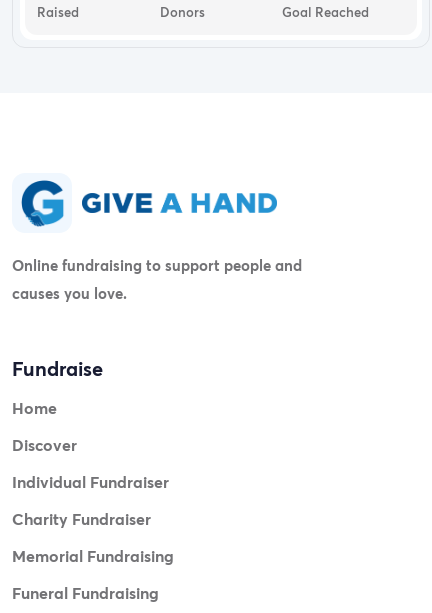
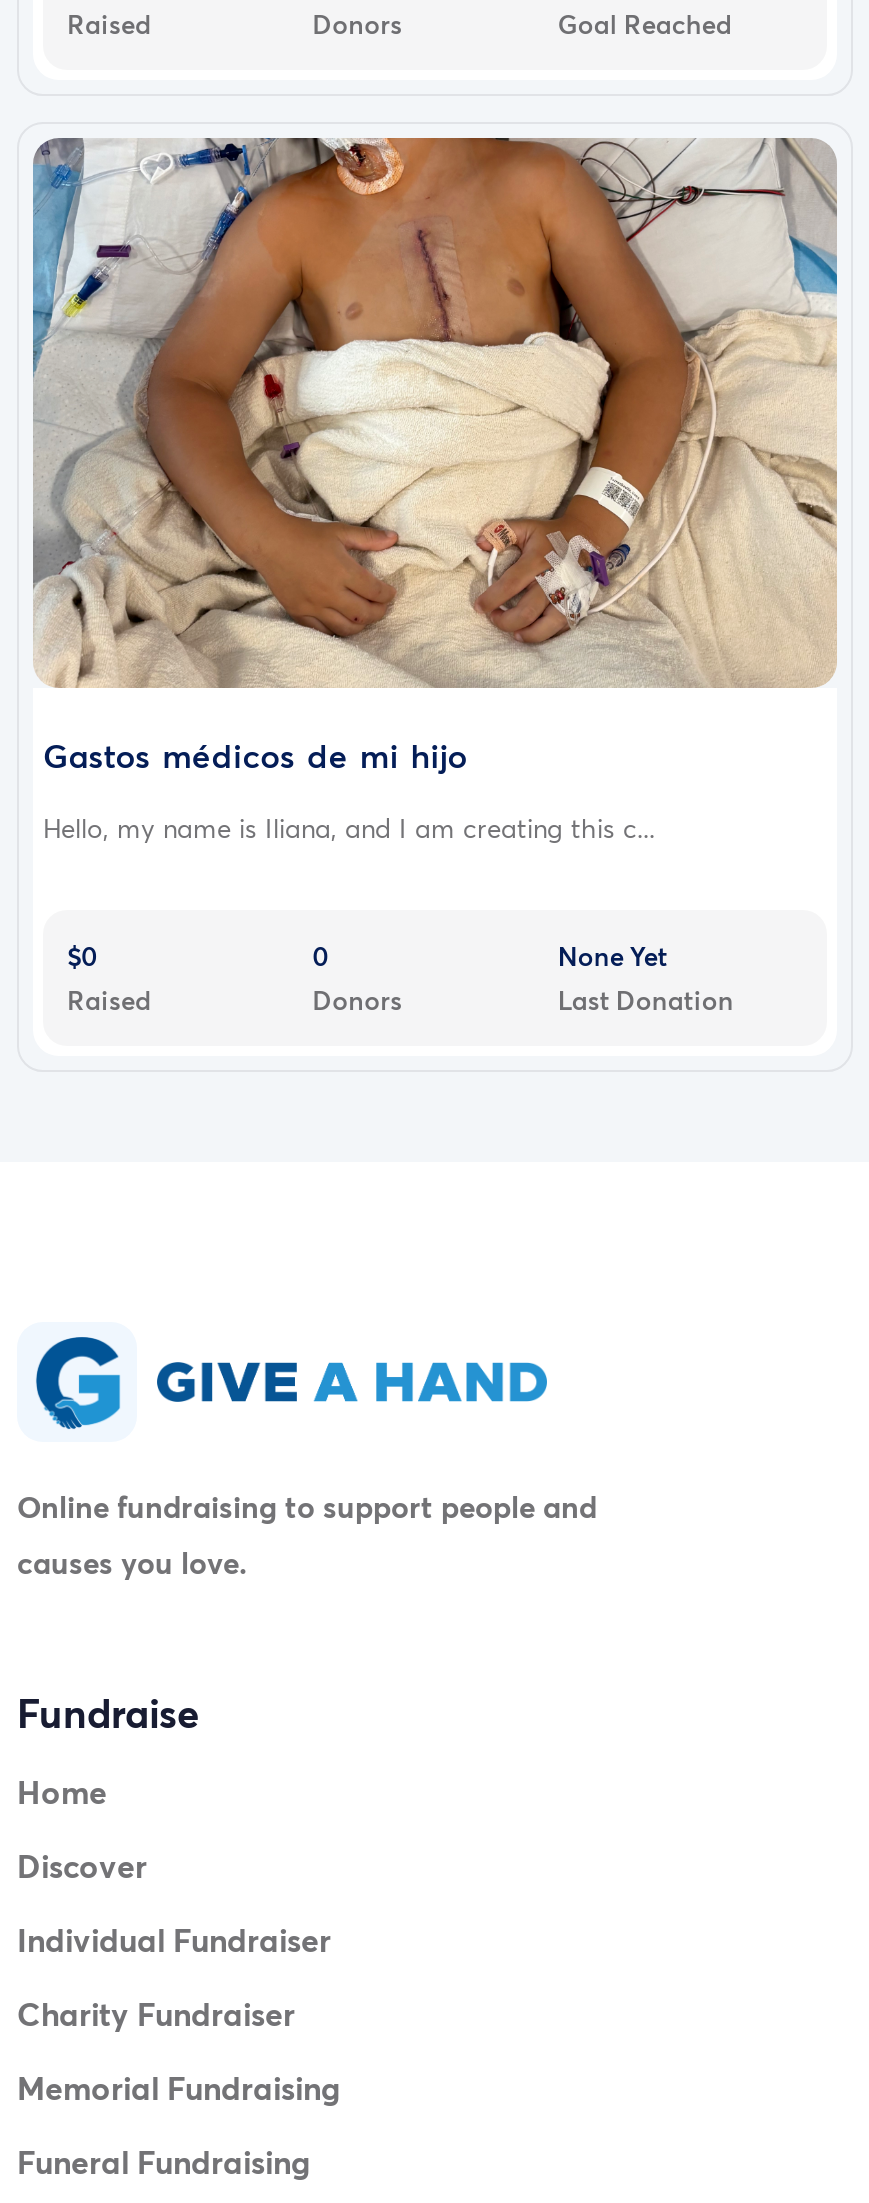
+ [image]
+ Gastos médicos de mi hijo
+ Hello, my name is Iliana, and I am creating this c...

+ $0
+ Raised

+ 0
+ Donors

+ None Yet
+ Last Donation
